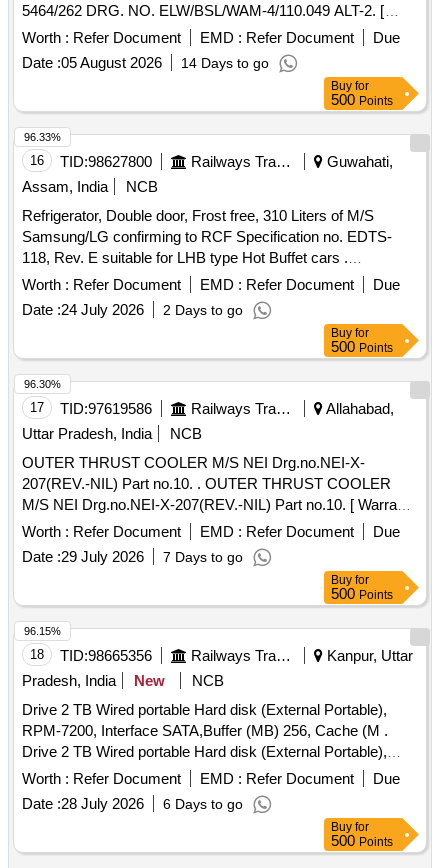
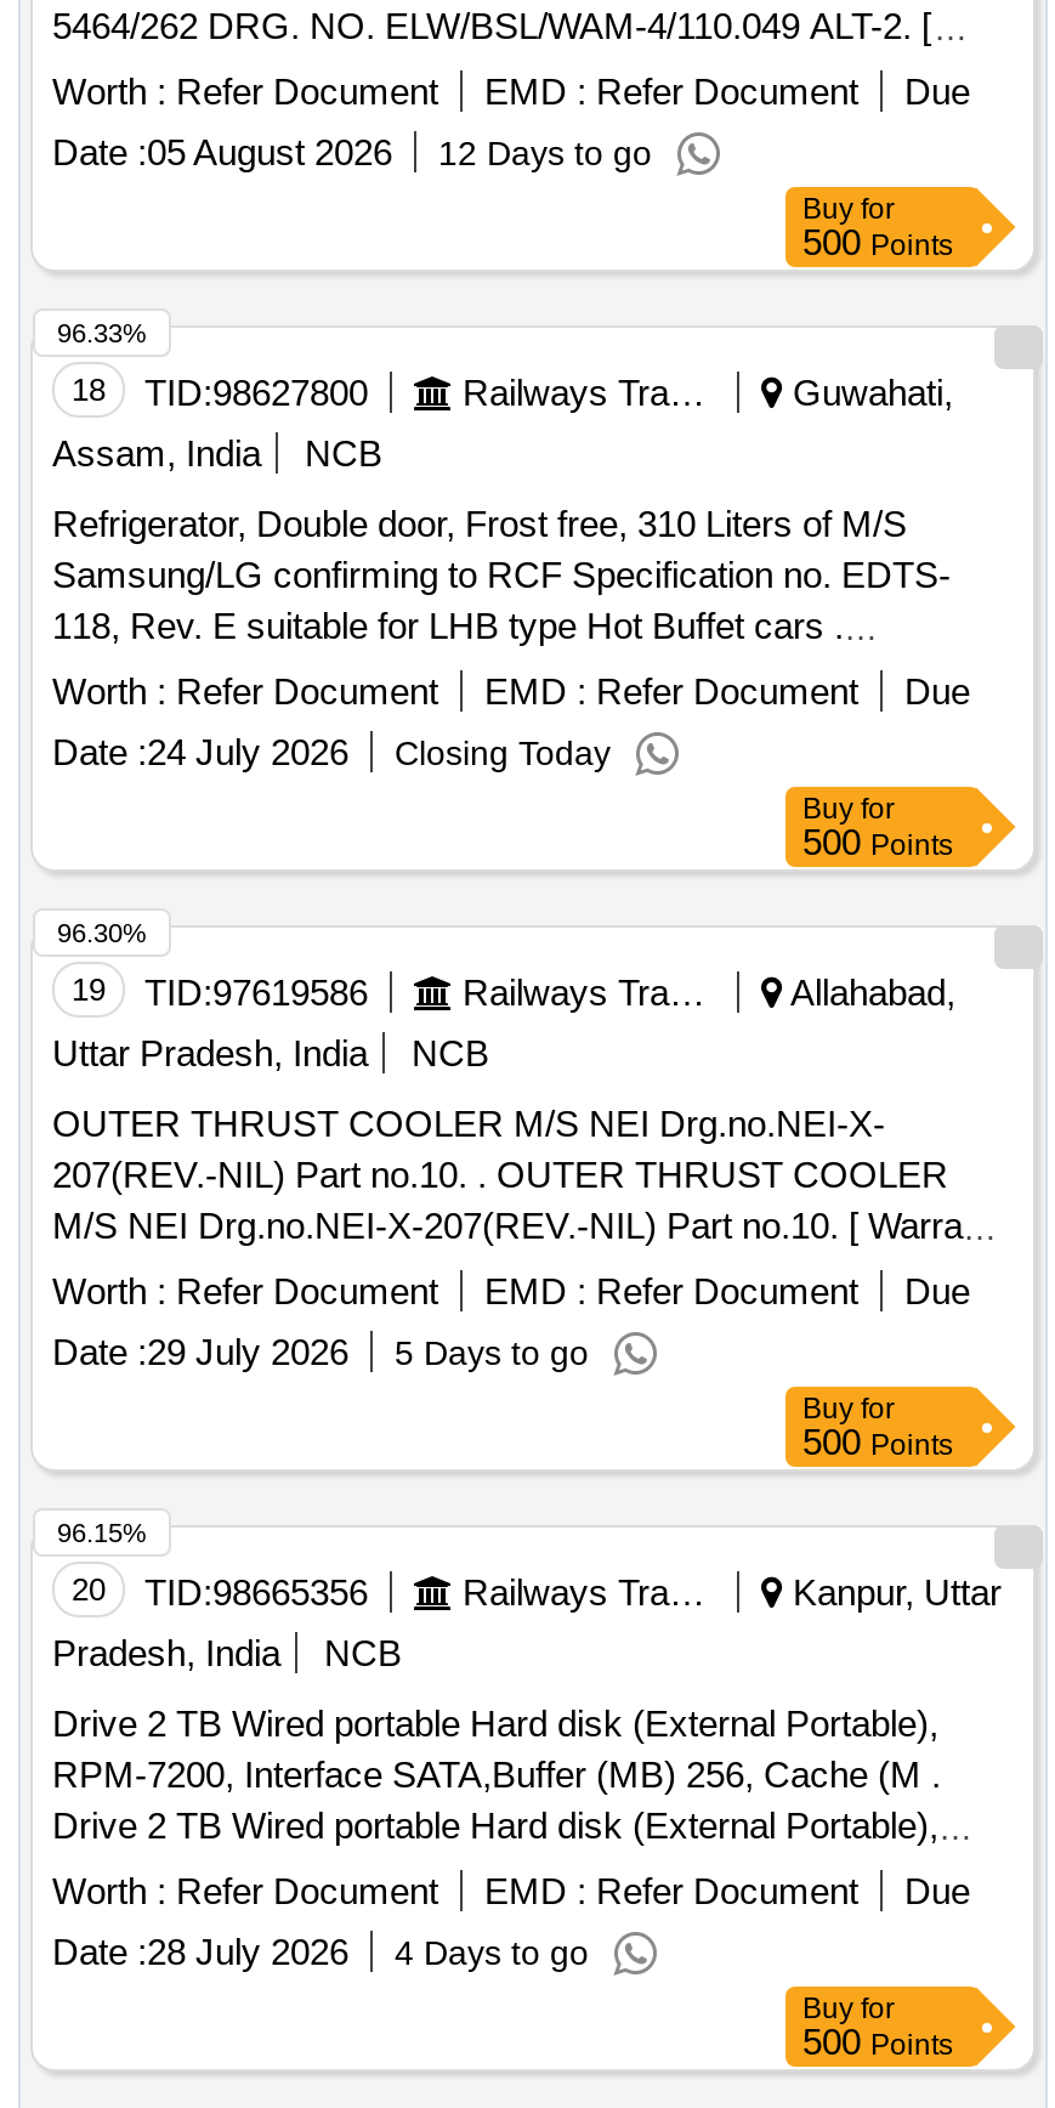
- Date : 05 August 2026 14 Days to go
+ Date : 05 August 2026 12 Days to go

- 16 TID:98627800
+ 18 TID:98627800

- 2 Days to go
+ Closing Today

- 17 TID:97619586
+ 19 TID:97619586

- Date : 29 July 2026 7 Days to go
+ Date : 29 July 2026 5 Days to go

- 18 TID:98665356
+ 20 TID:98665356

- New

- Date : 28 July 2026 6 Days to go
+ Date : 28 July 2026 4 Days to go
